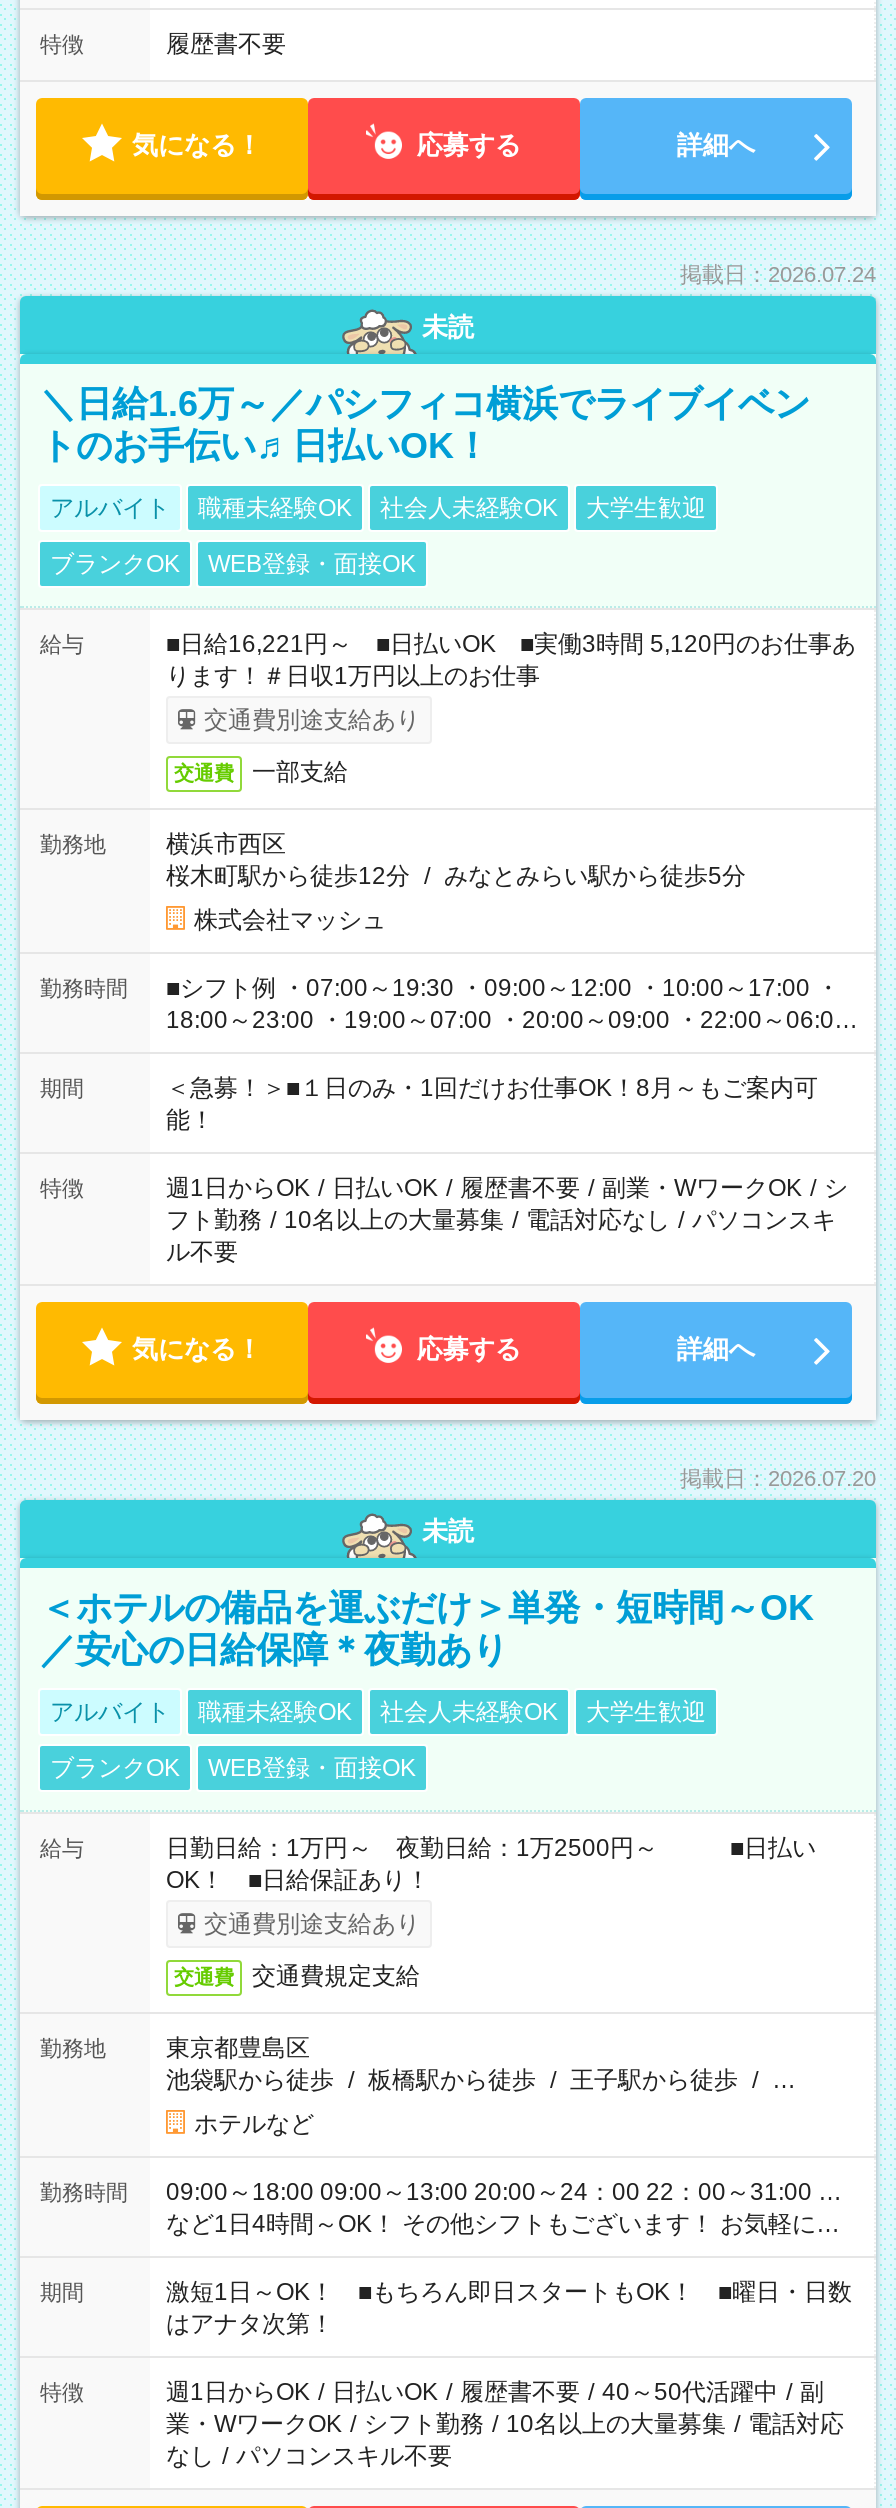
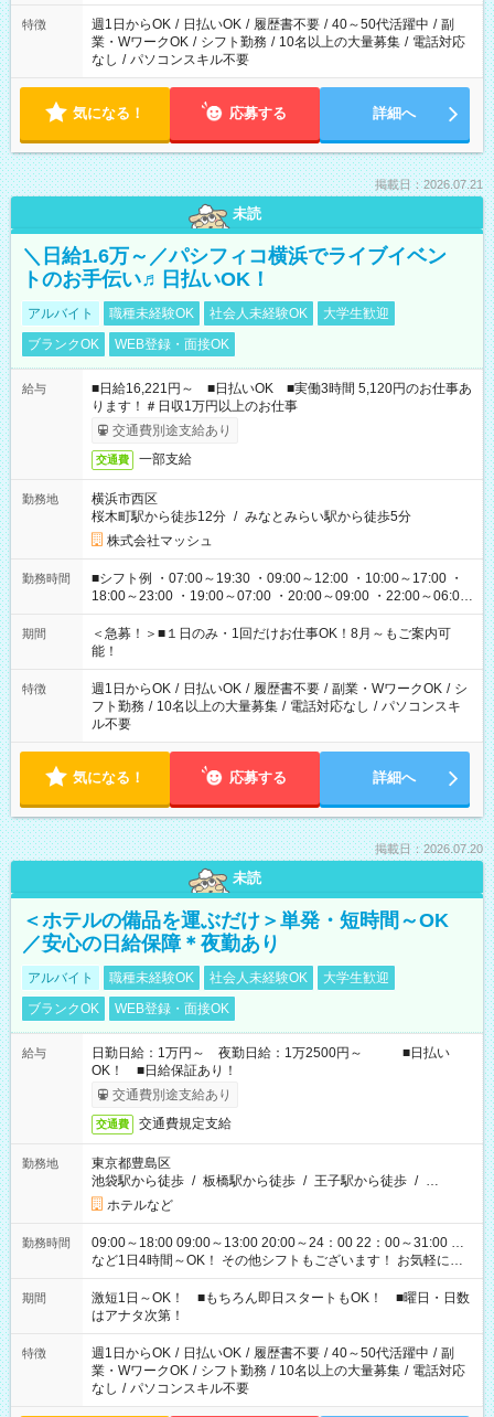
- 履歴書不要
+ 週1日からOK / 日払いOK / 履歴書不要 / 40～50代活躍中 / 副
+ 業・WワークOK / シフト勤務 / 10名以上の大量募集 / 電話対応
+ なし / パソコンスキル不要

- 掲載日：2026.07.24
+ 掲載日：2026.07.21
